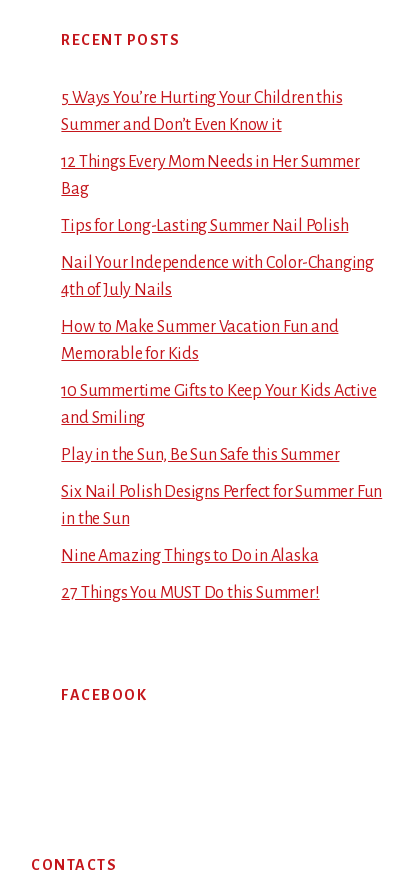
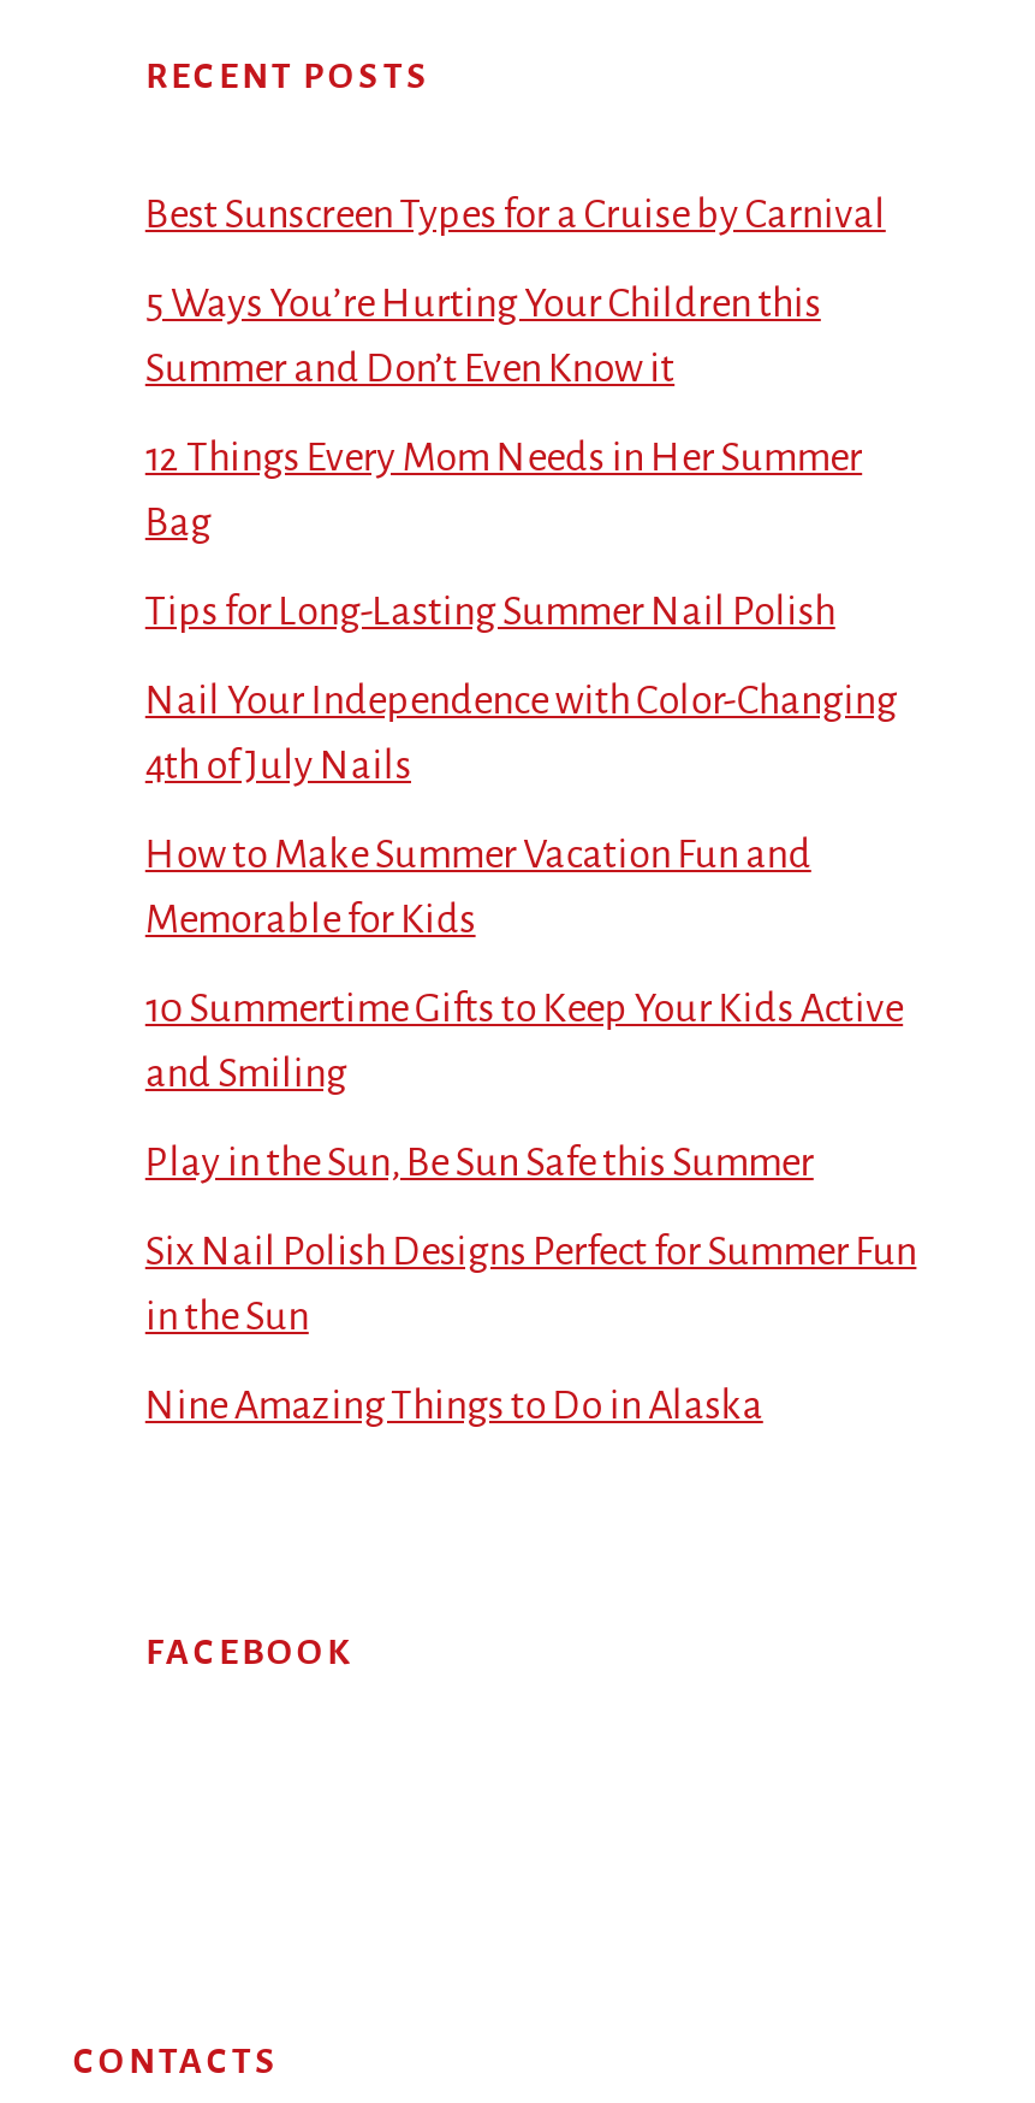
+ Best Sunscreen Types for a Cruise by Carnival

moved down: 5 Ways You’re Hurting Your Children this | Summer and Don’t Even Know it | 12 Things Every Mom Needs in Her Summer | ... | in the Sun | Nine Amazing Things to Do in Alaska

- 27 Things You MUST Do this Summer!
